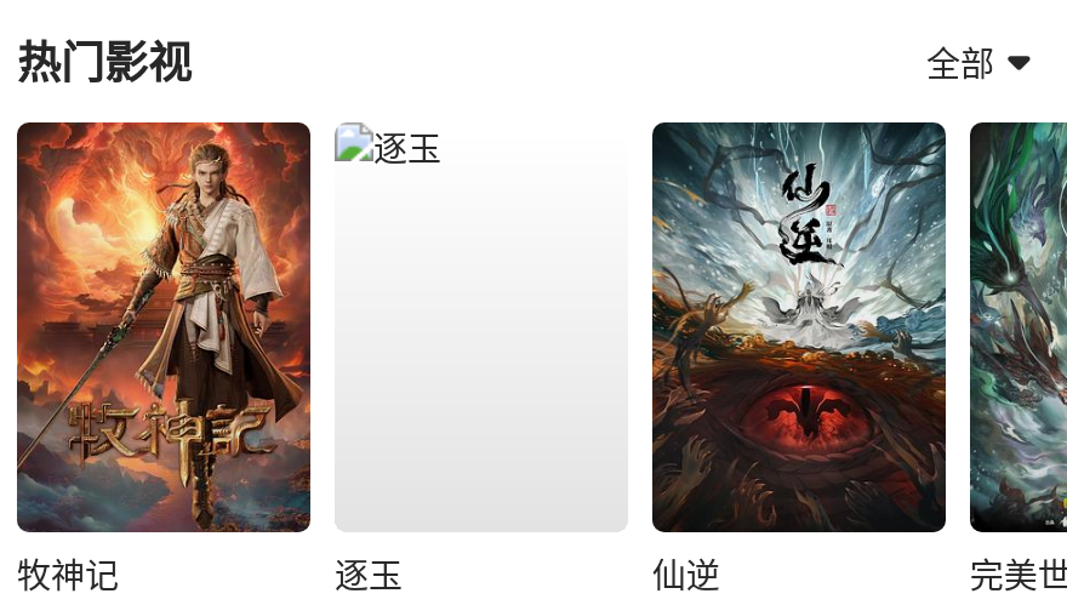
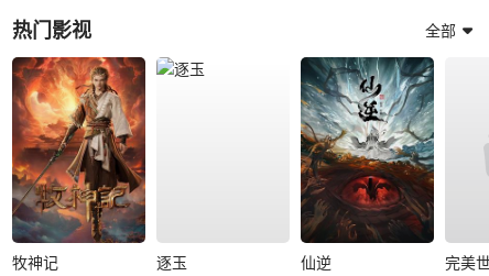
- [image]
